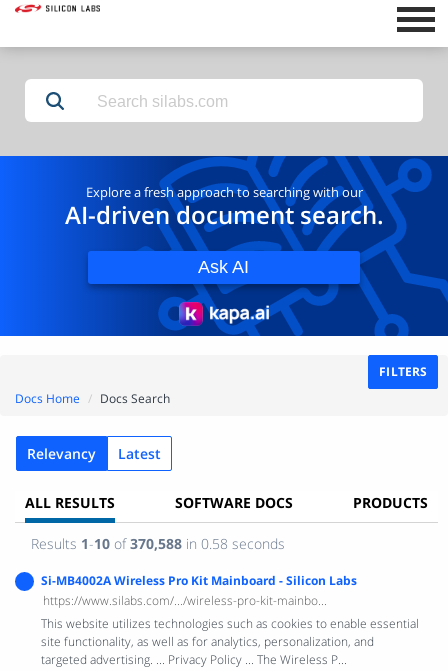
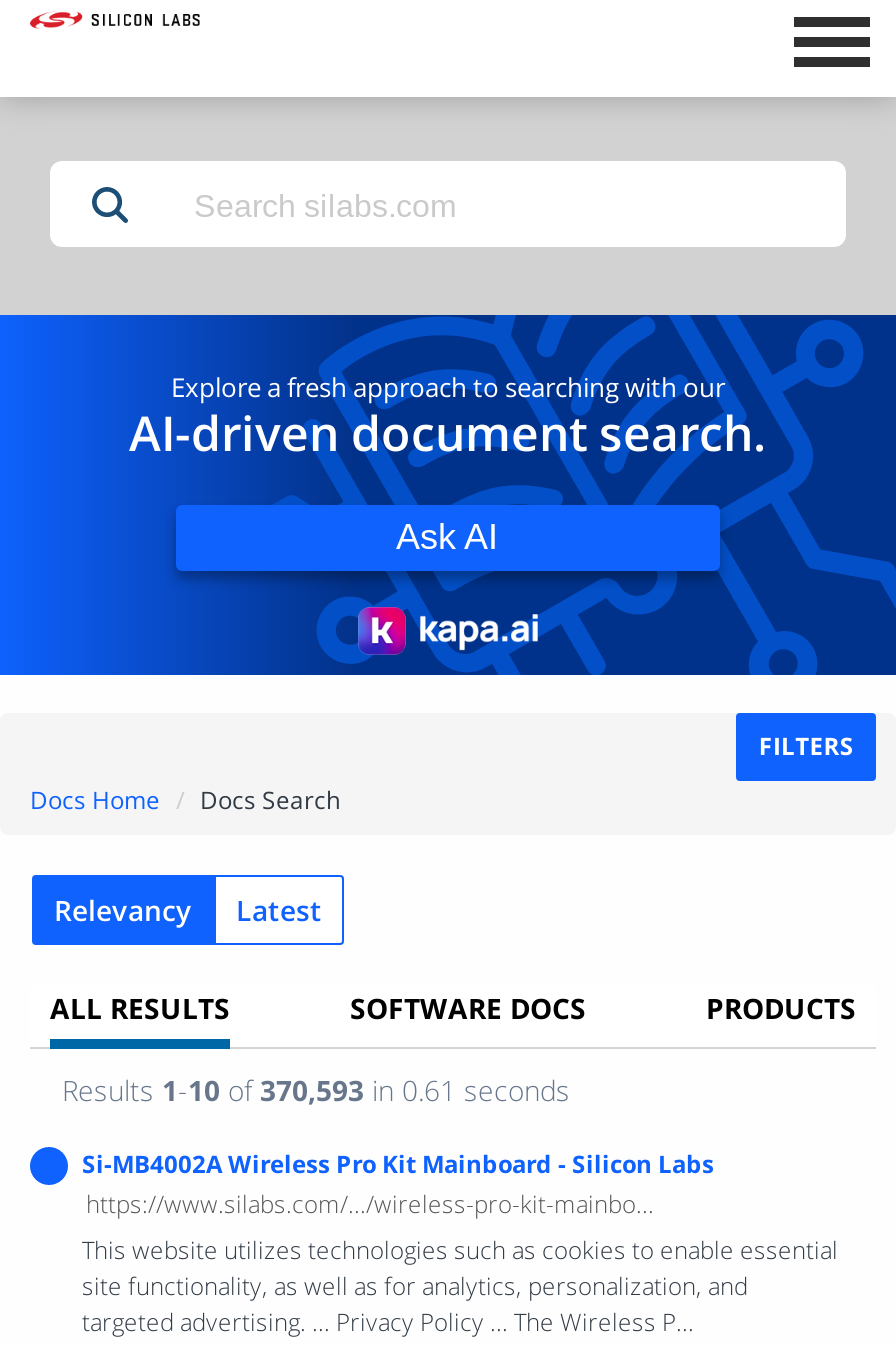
- Results 1-10 of 370,588 in 0.58 seconds
+ Results 1-10 of 370,593 in 0.61 seconds
